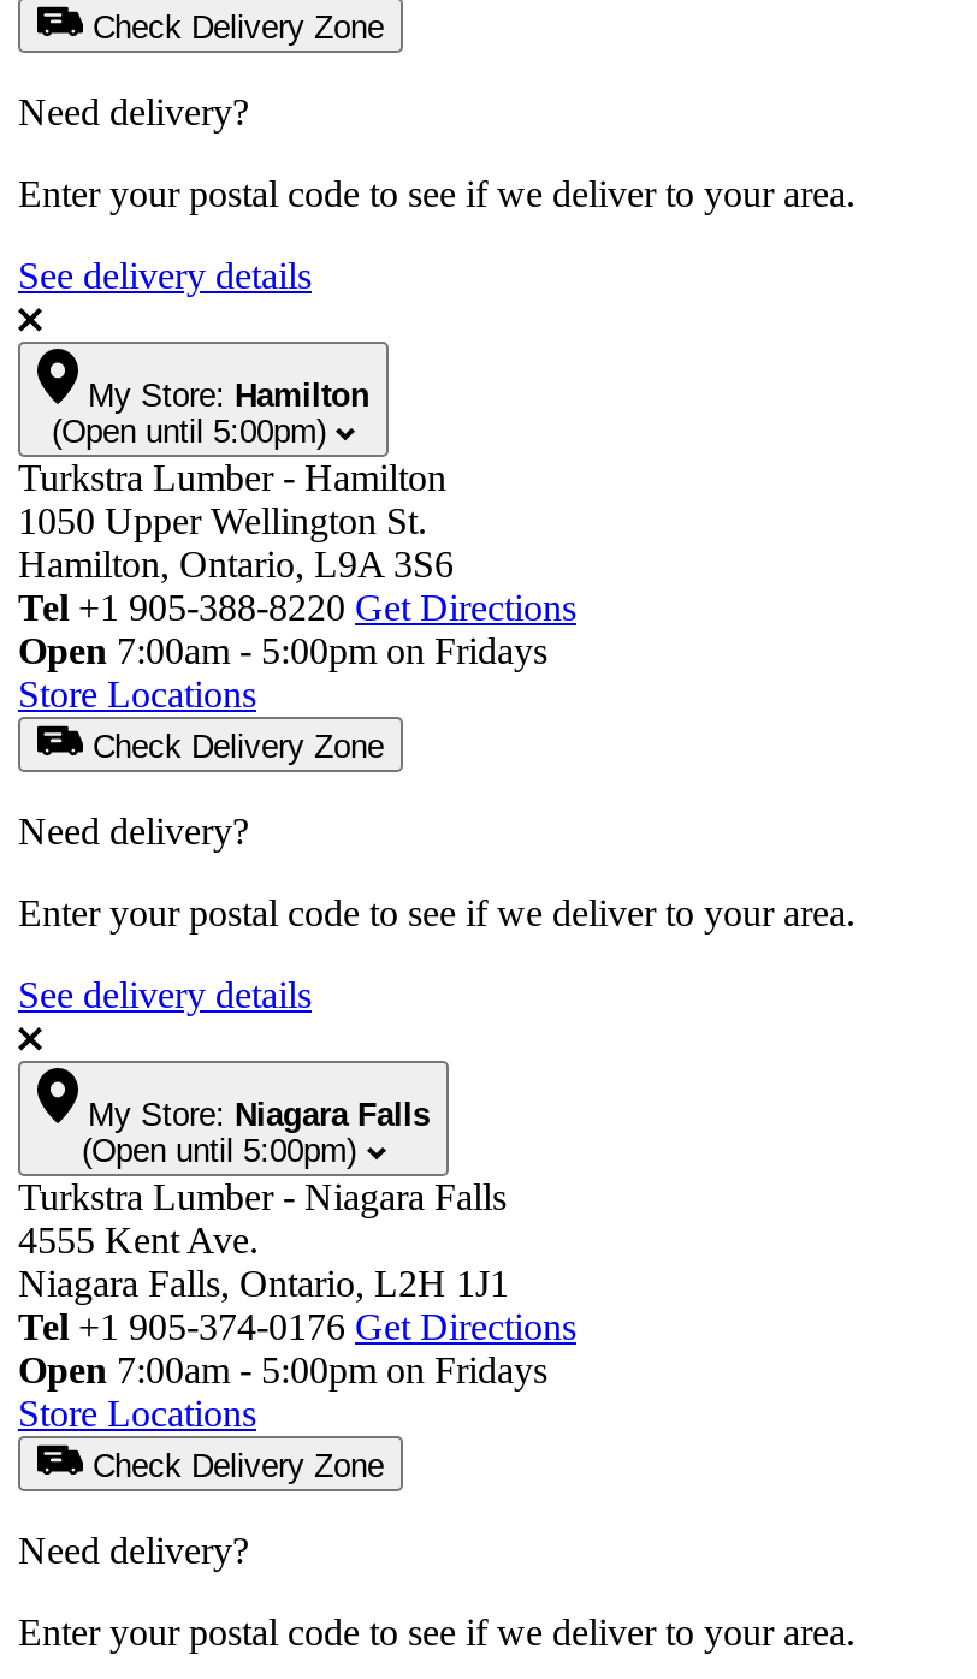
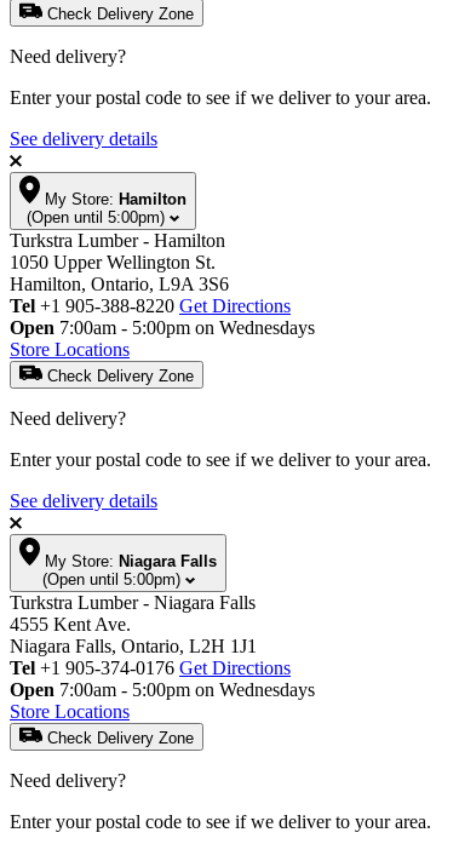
- Open 7:00am - 5:00pm on Fridays
+ Open 7:00am - 5:00pm on Wednesdays

- Open 7:00am - 5:00pm on Fridays
+ Open 7:00am - 5:00pm on Wednesdays
